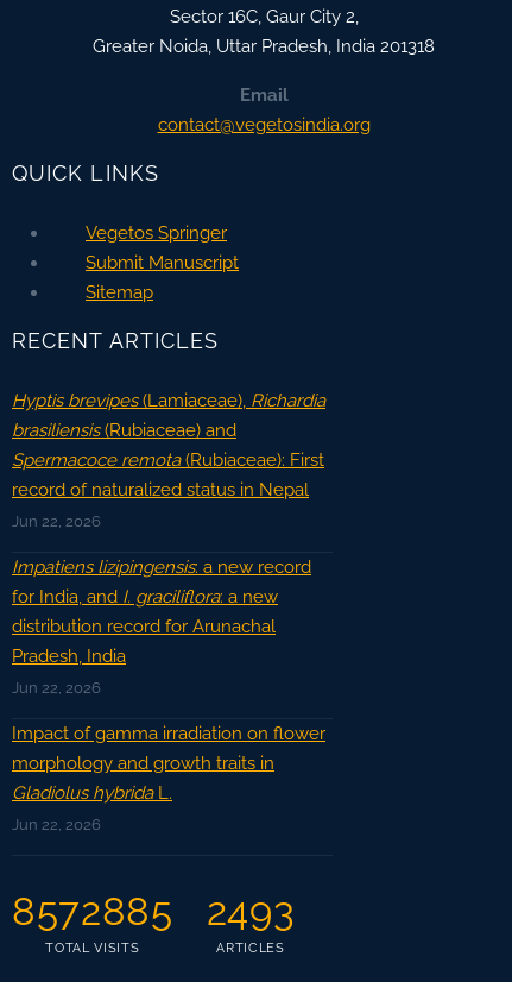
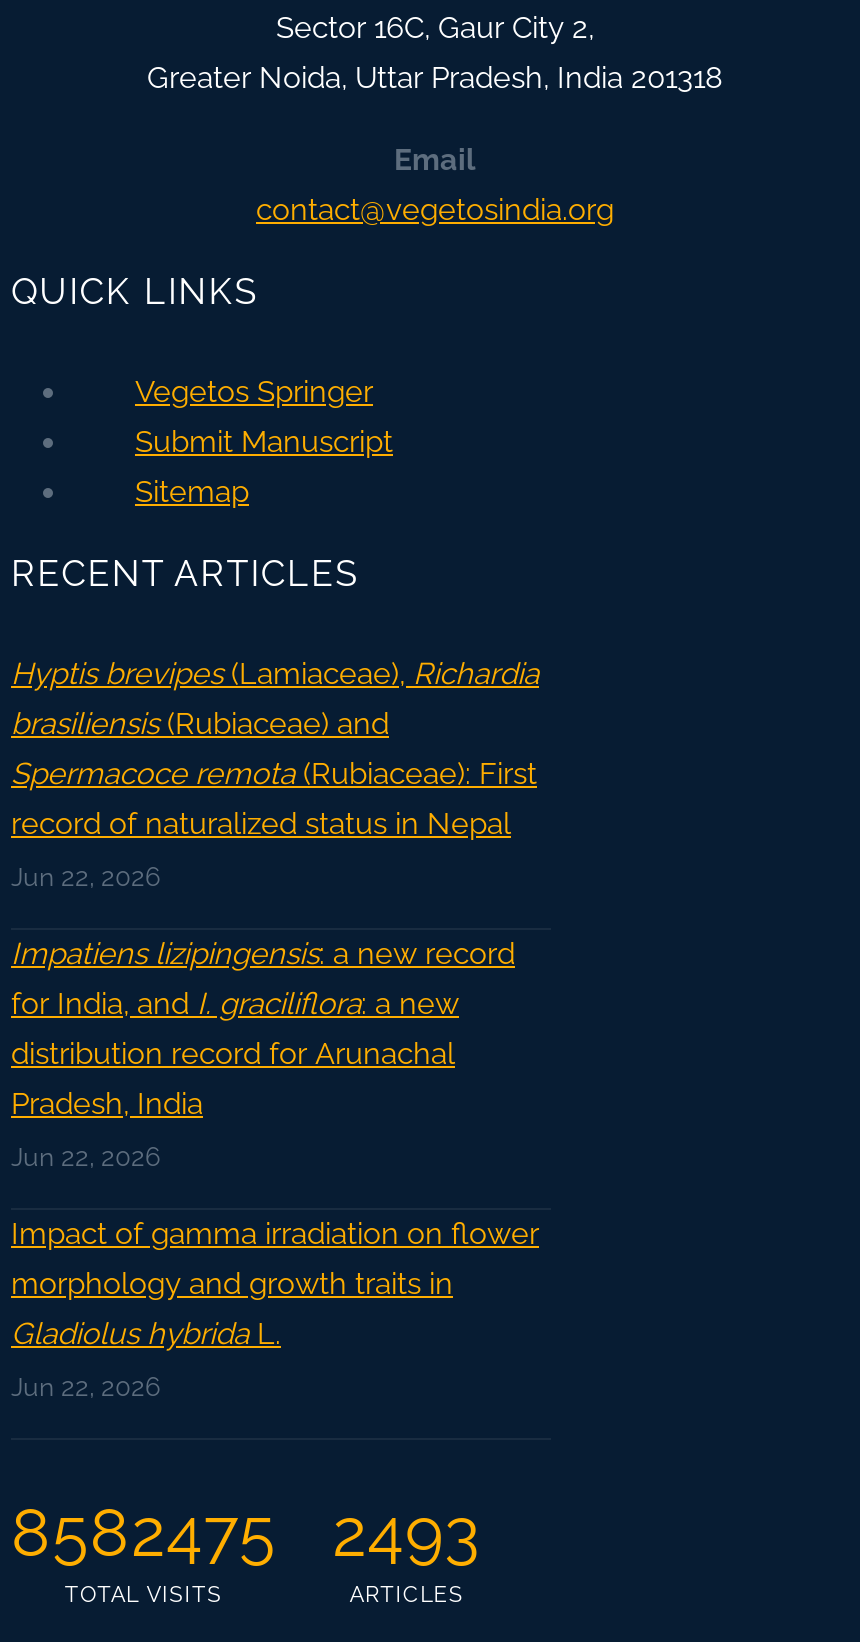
- 8572885 2493
+ 8582475 2493
